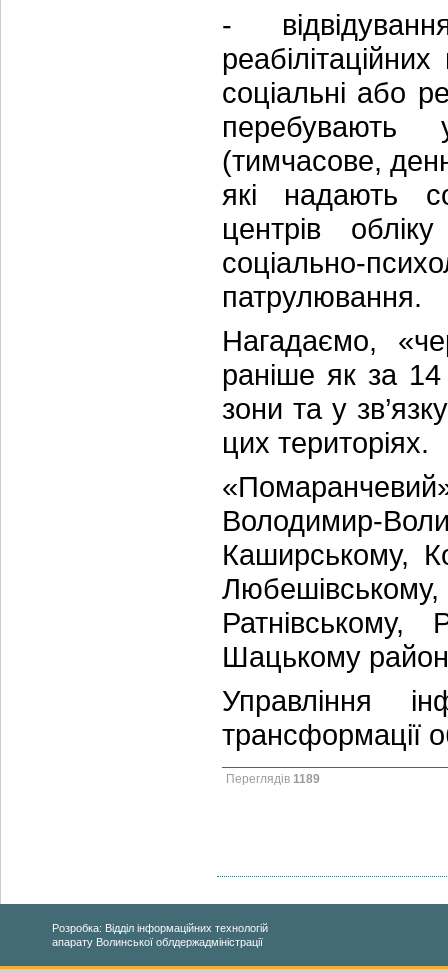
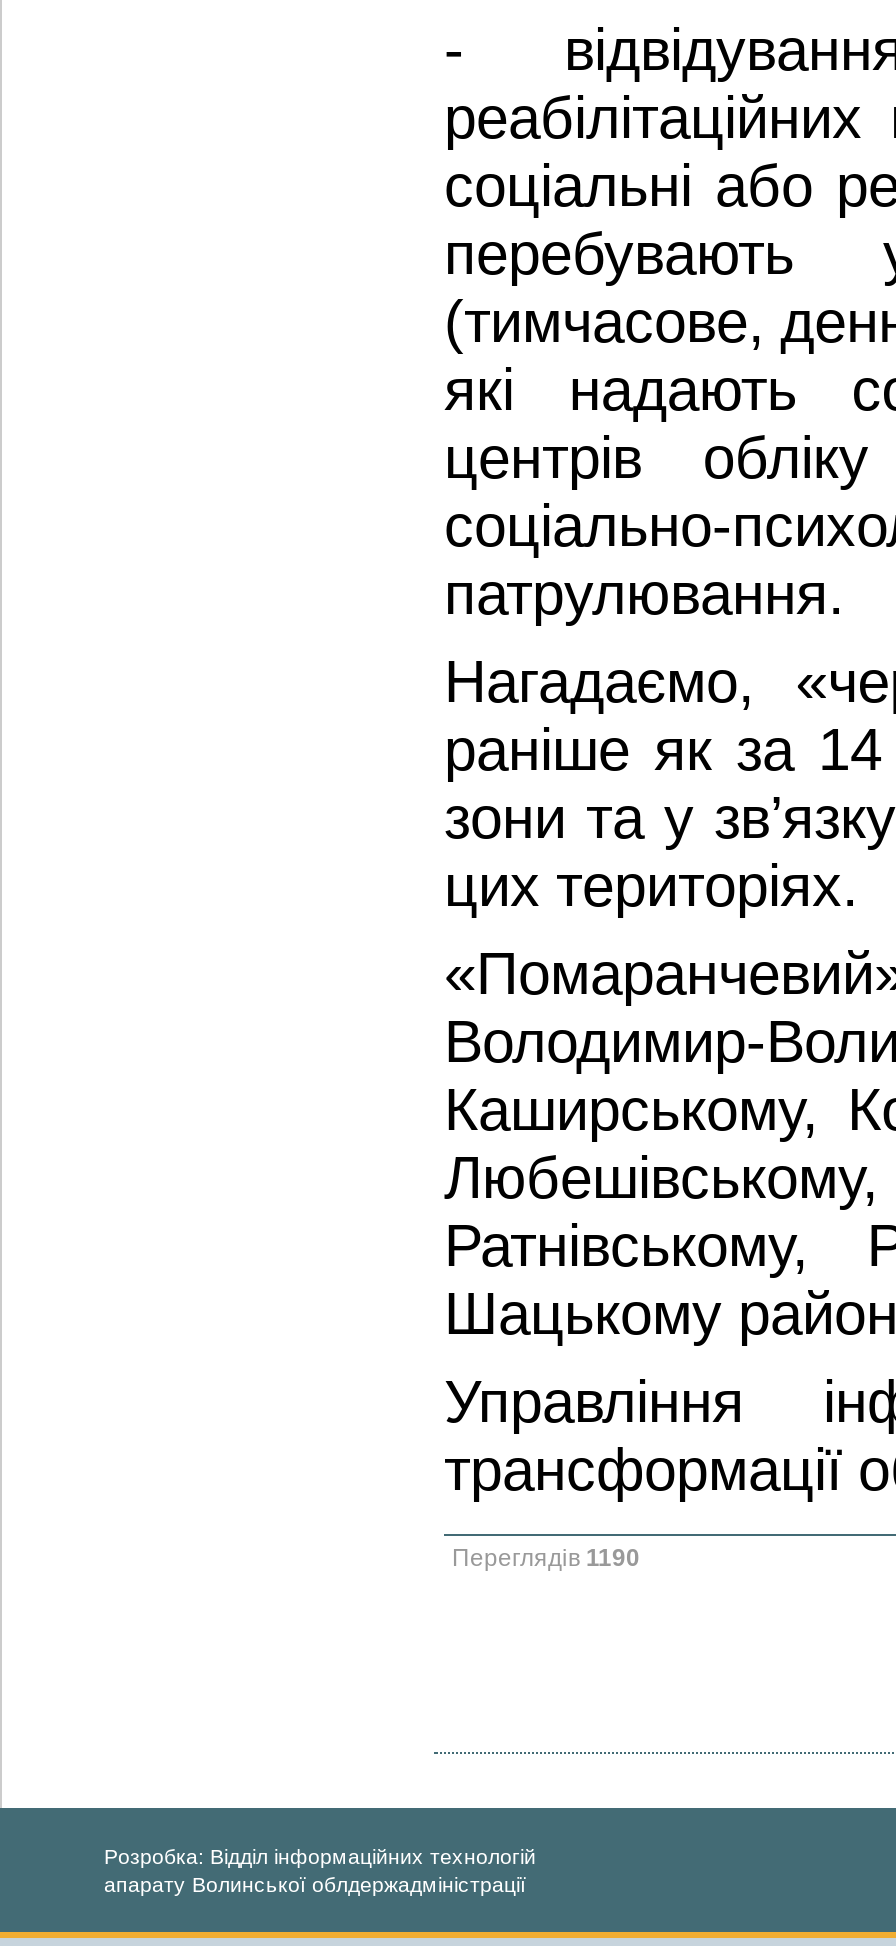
- Переглядів 1189
+ Переглядів 1190
